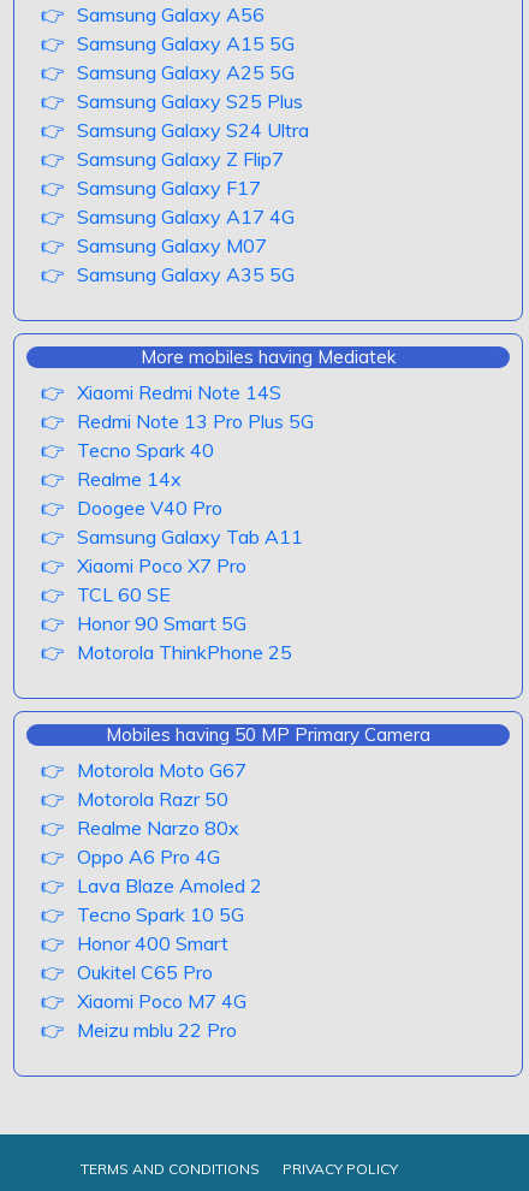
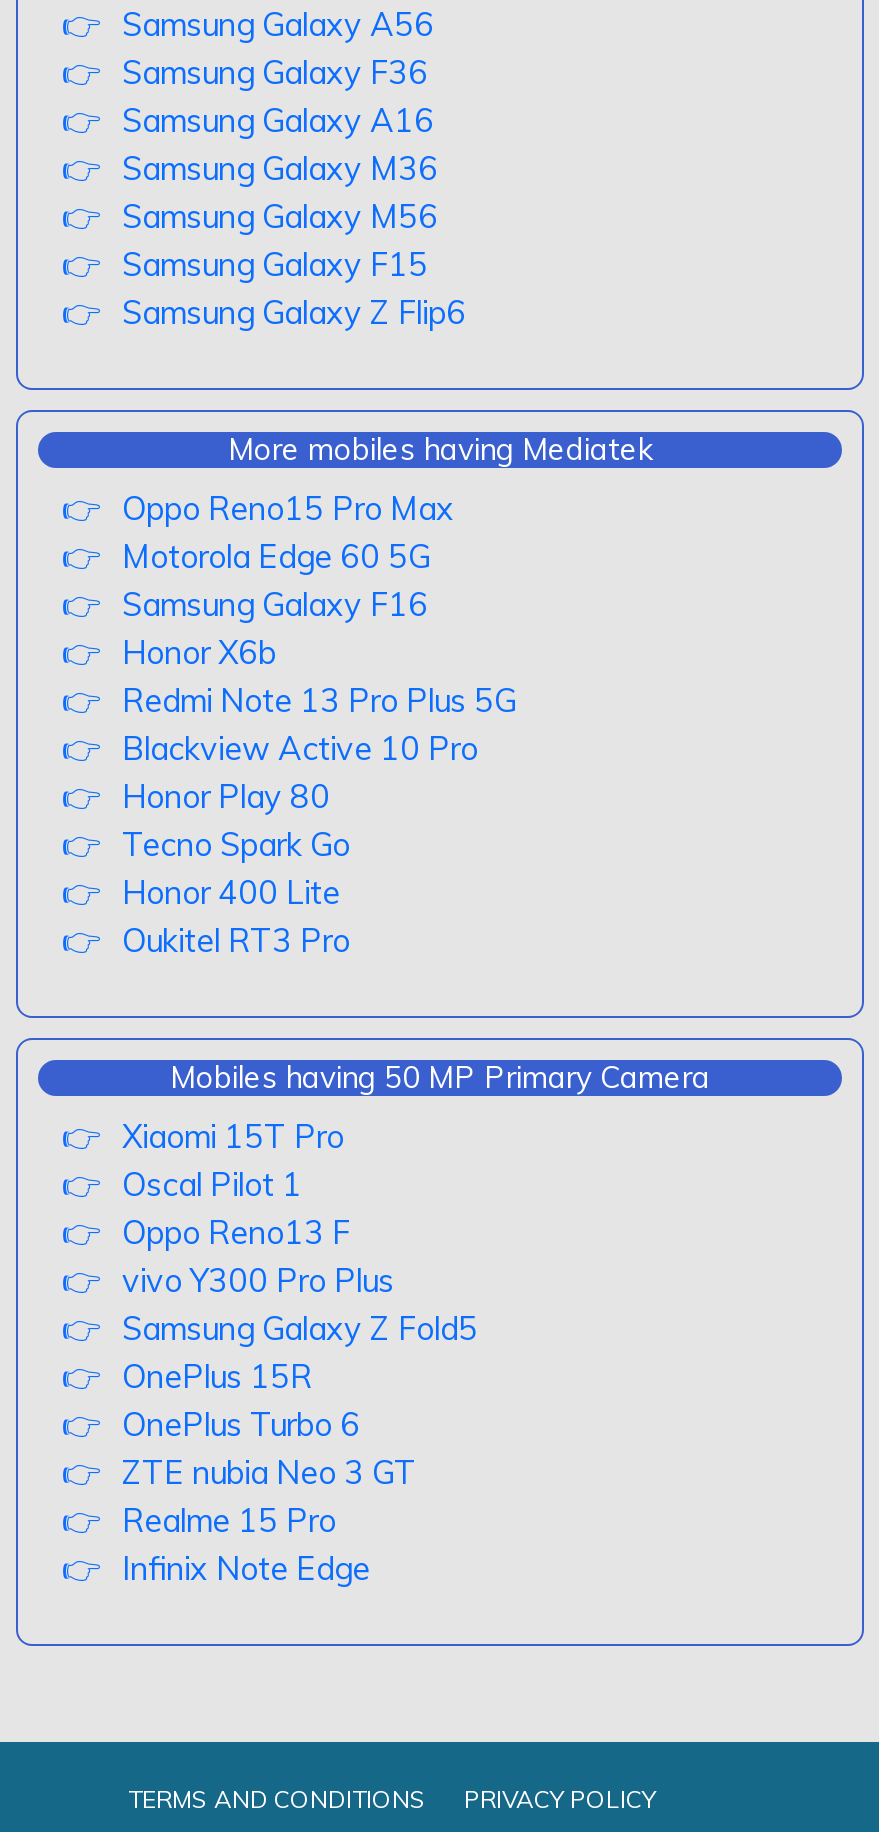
- Samsung Galaxy A15 5G
- Samsung Galaxy A25 5G
- Samsung Galaxy S25 Plus
- Samsung Galaxy S24 Ultra
- Samsung Galaxy Z Flip7
- Samsung Galaxy F17
- Samsung Galaxy A17 4G
- Samsung Galaxy M07
- Samsung Galaxy A35 5G
+ Samsung Galaxy F36
+ Samsung Galaxy A16
+ Samsung Galaxy M36
+ Samsung Galaxy M56
+ Samsung Galaxy F15
+ Samsung Galaxy Z Flip6

- Xiaomi Redmi Note 14S
+ Oppo Reno15 Pro Max
+ Motorola Edge 60 5G
+ Samsung Galaxy F16
+ Honor X6b

- Tecno Spark 40
- Realme 14x
- Doogee V40 Pro
- Samsung Galaxy Tab A11
- Xiaomi Poco X7 Pro
- TCL 60 SE
- Honor 90 Smart 5G
- Motorola ThinkPhone 25
+ Blackview Active 10 Pro
+ Honor Play 80
+ Tecno Spark Go
+ Honor 400 Lite
+ Oukitel RT3 Pro

- Motorola Moto G67
- Motorola Razr 50
- Realme Narzo 80x
- Oppo A6 Pro 4G
- Lava Blaze Amoled 2
- Tecno Spark 10 5G
- Honor 400 Smart
- Oukitel C65 Pro
- Xiaomi Poco M7 4G
- Meizu mblu 22 Pro
+ Xiaomi 15T Pro
+ Oscal Pilot 1
+ Oppo Reno13 F
+ vivo Y300 Pro Plus
+ Samsung Galaxy Z Fold5
+ OnePlus 15R
+ OnePlus Turbo 6
+ ZTE nubia Neo 3 GT
+ Realme 15 Pro
+ Infinix Note Edge
